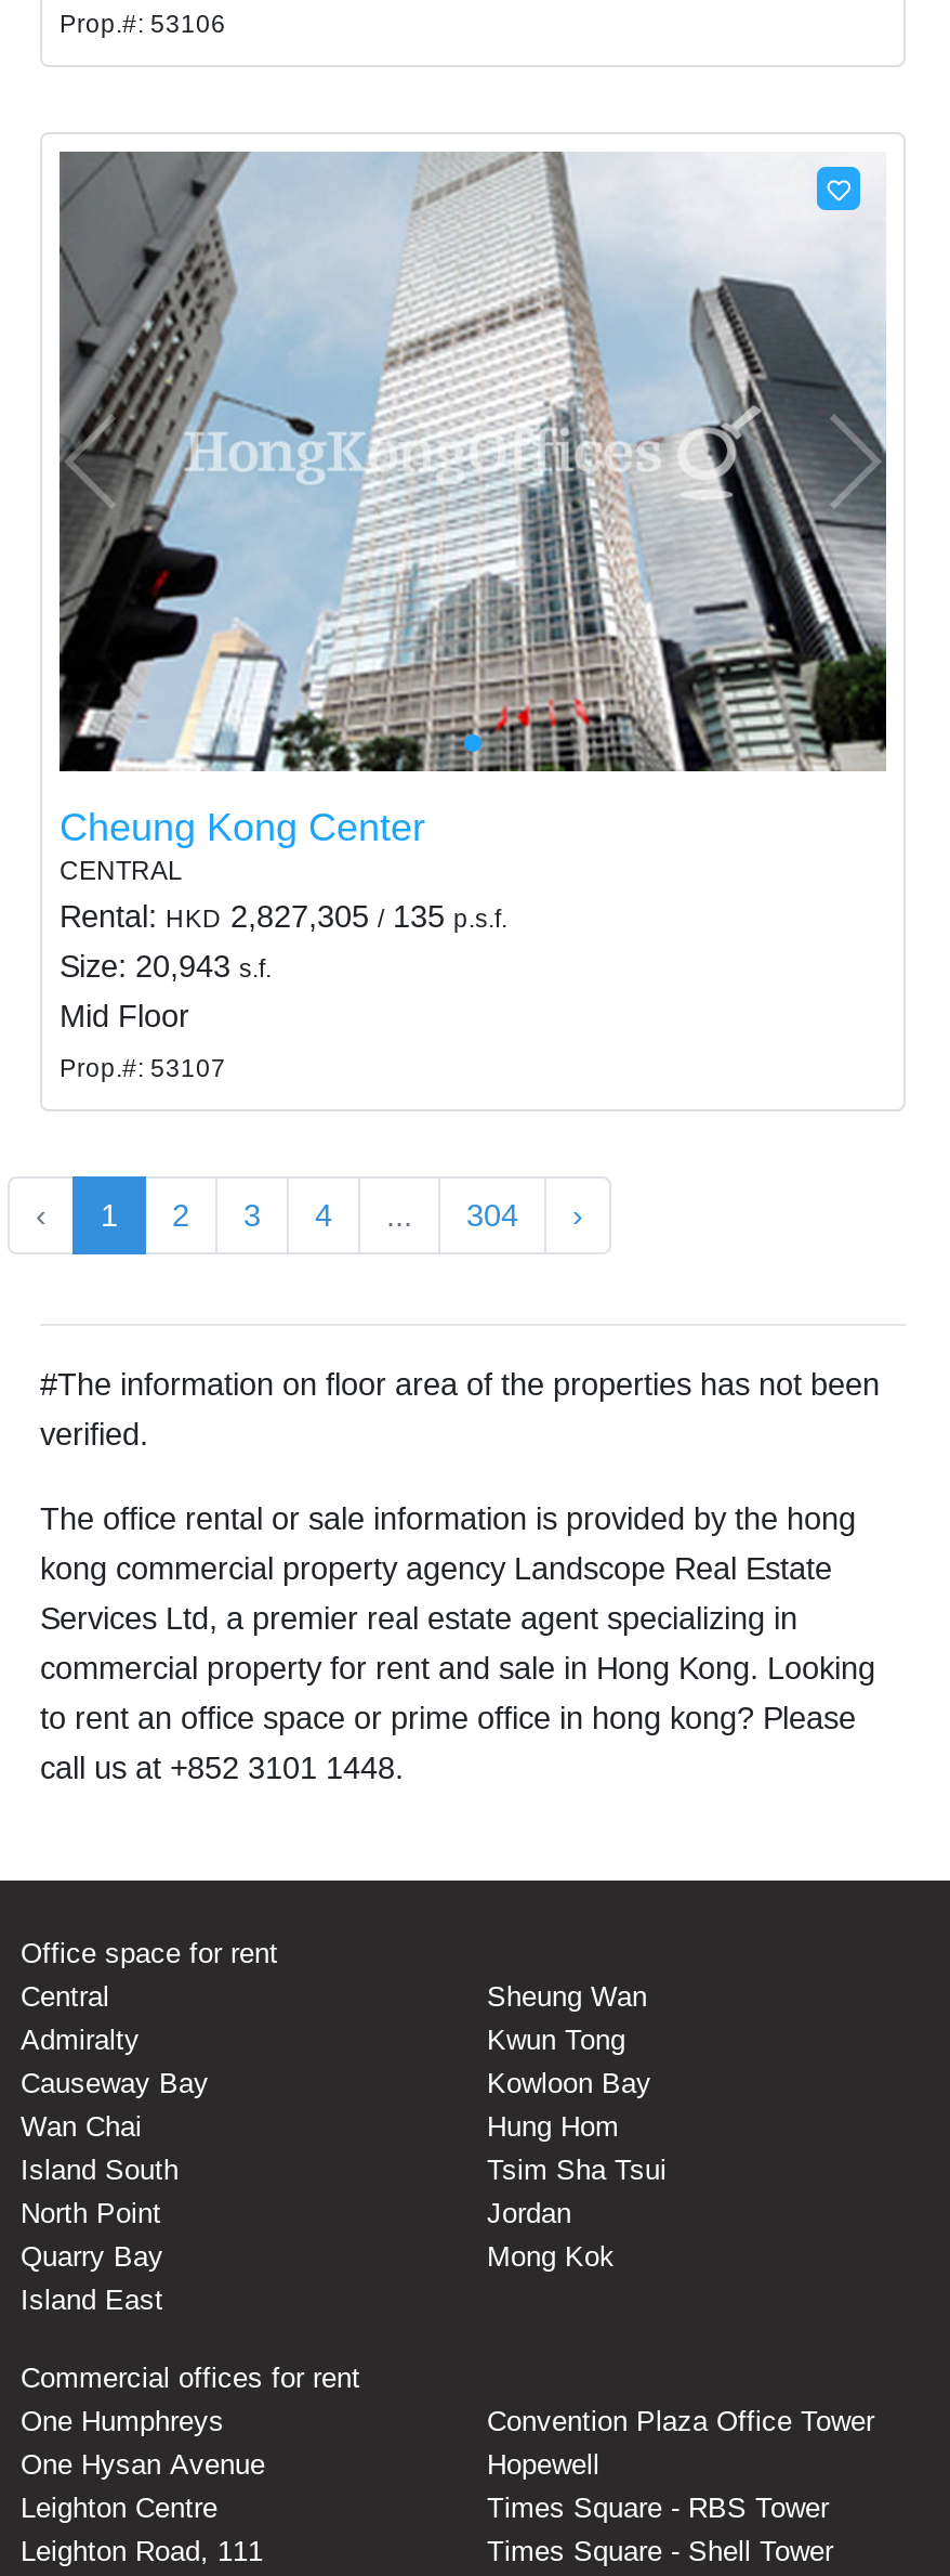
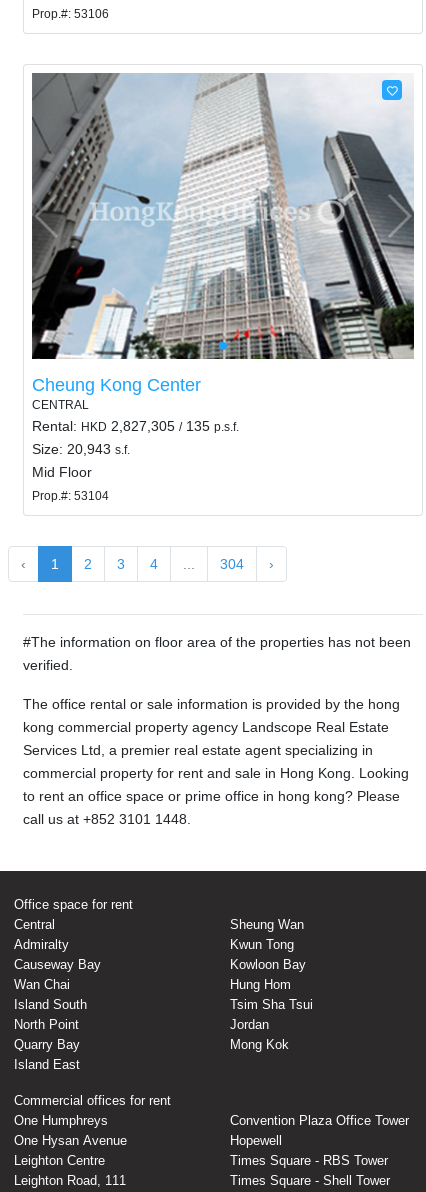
- Prop.#: 53107
+ Prop.#: 53104
